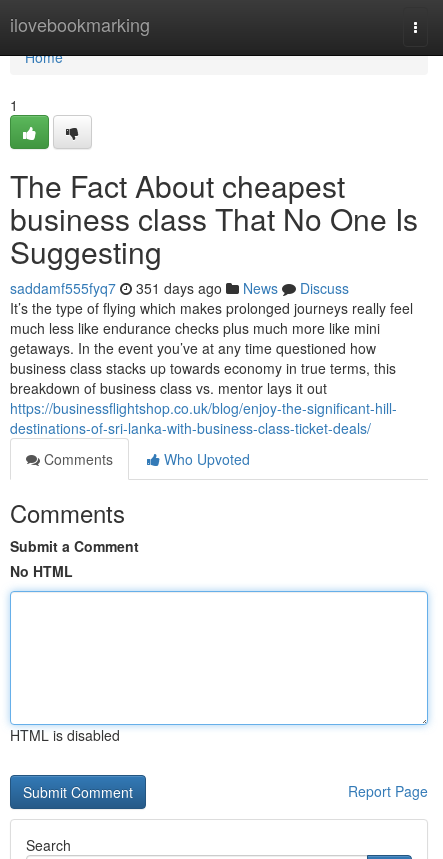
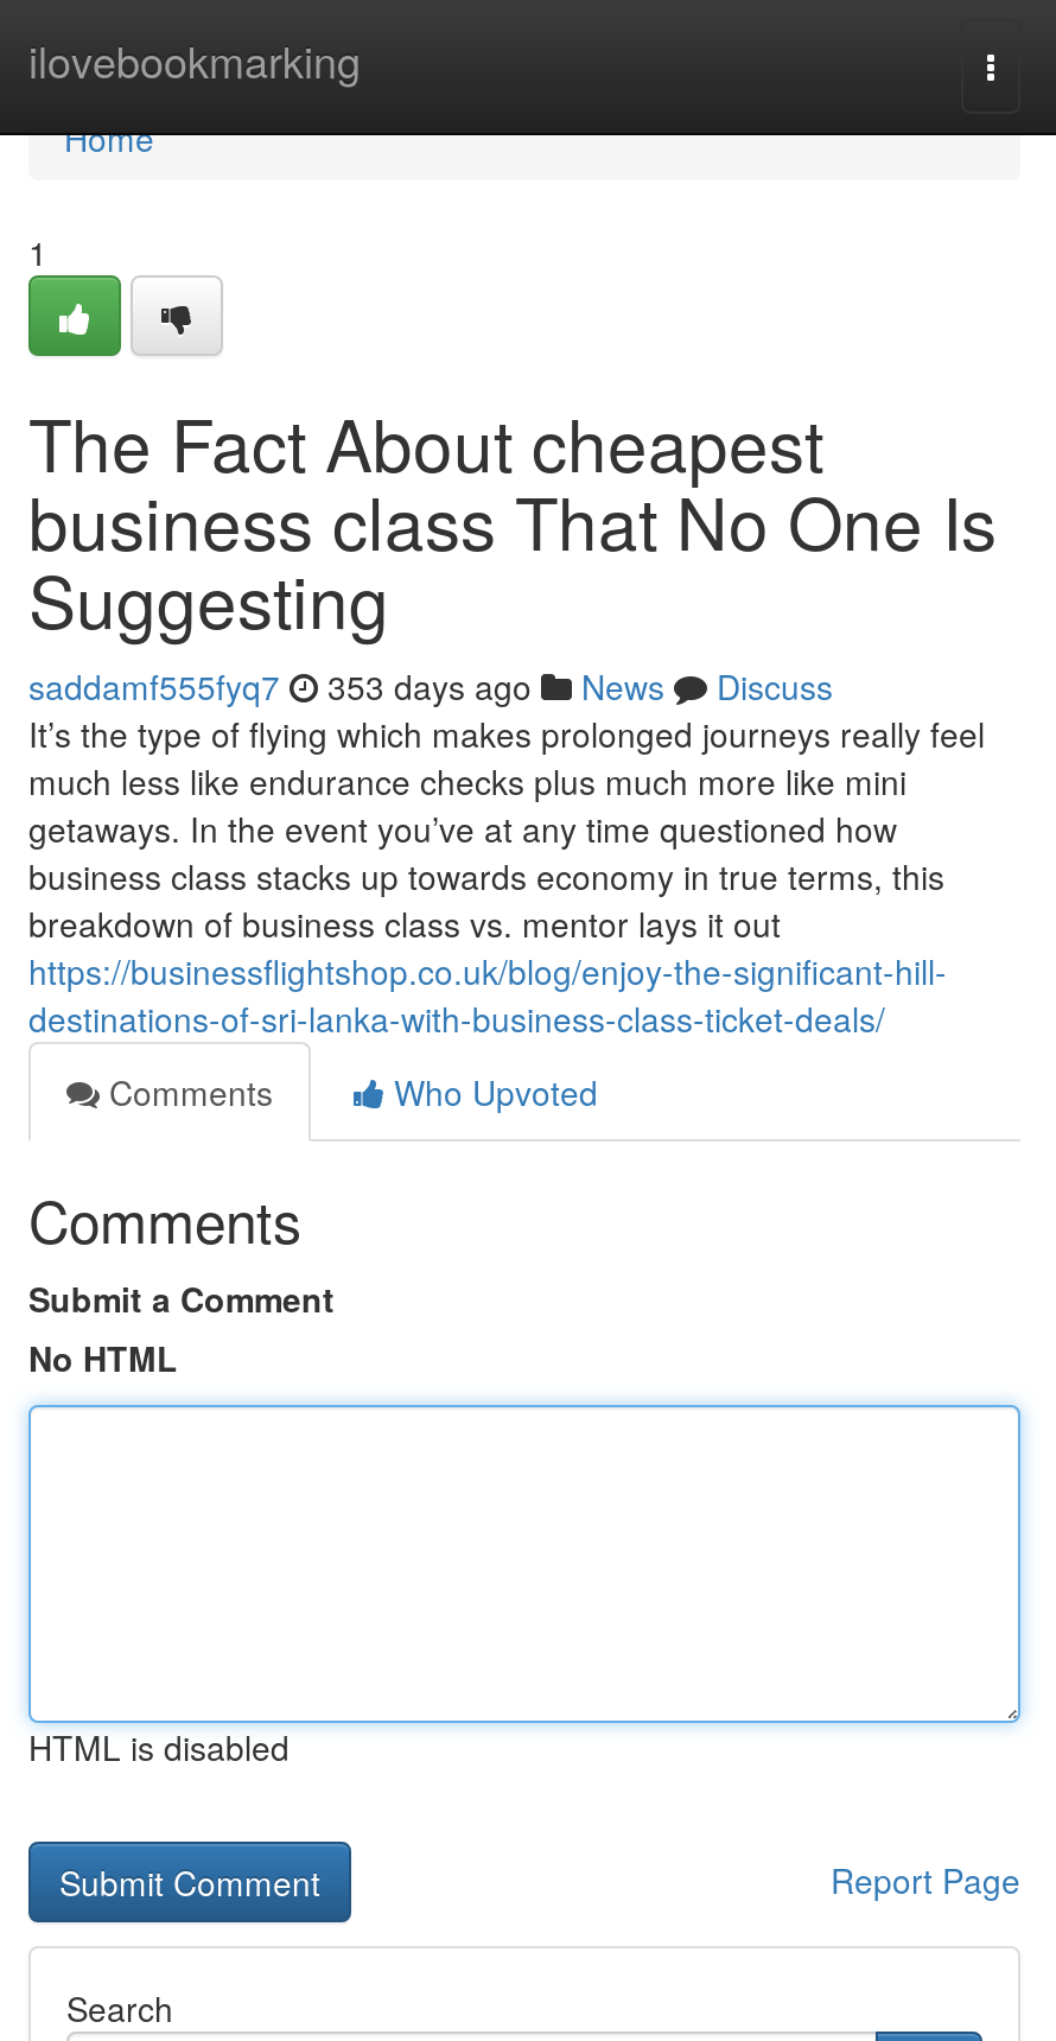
- saddamf555fyq7 351 days ago News Discuss
+ saddamf555fyq7 353 days ago News Discuss
